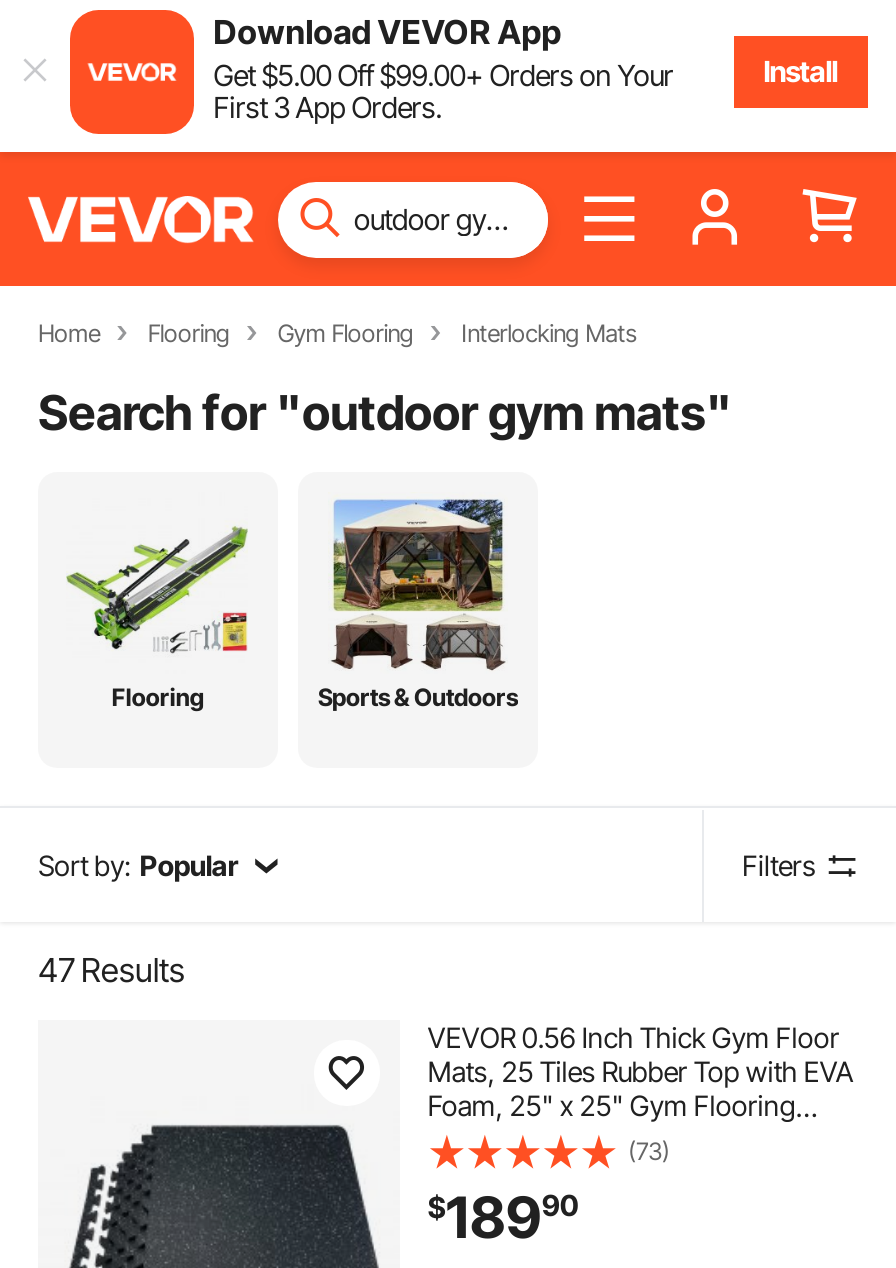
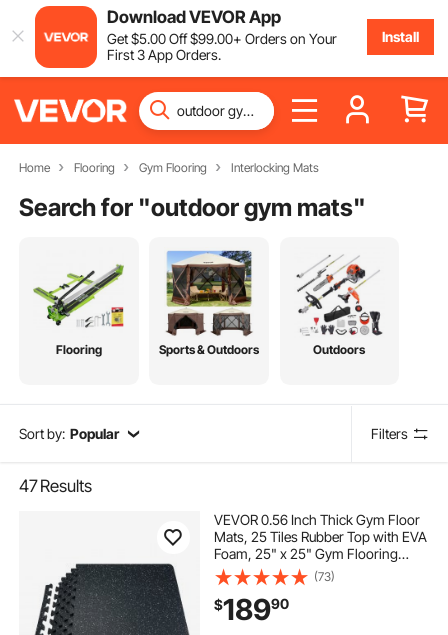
+ [image]
+ Outdoors
